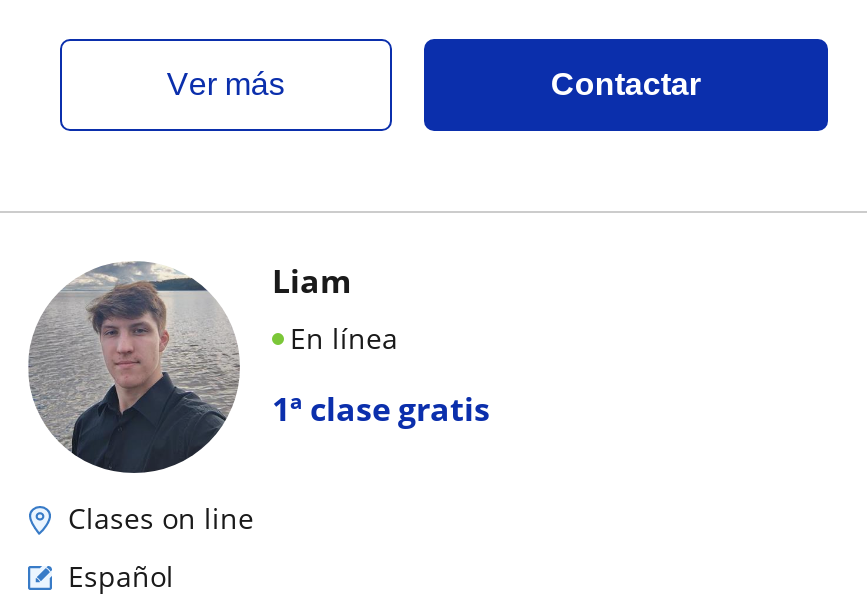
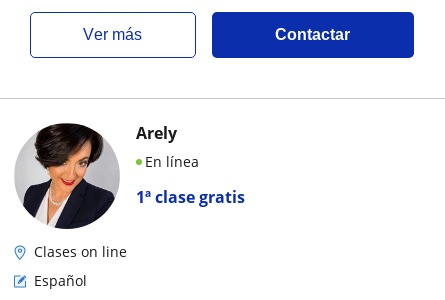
- [image]
- Liam
+ [image]
+ Arely
